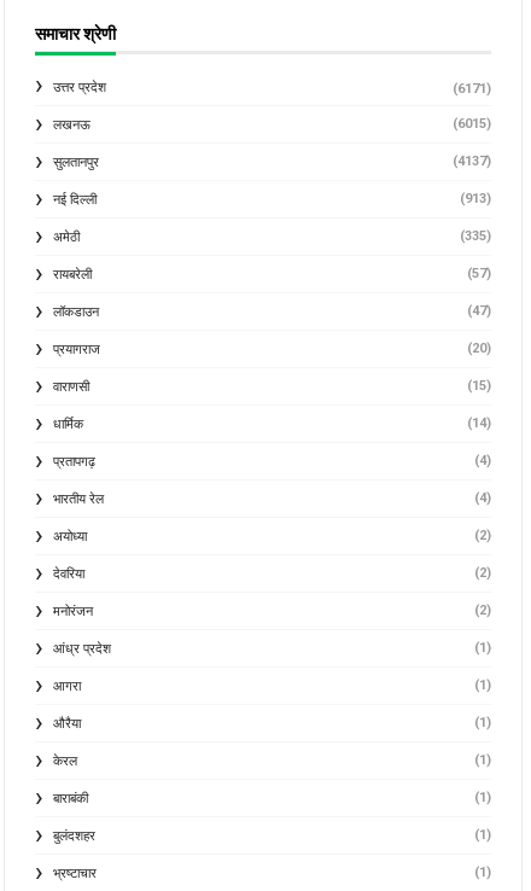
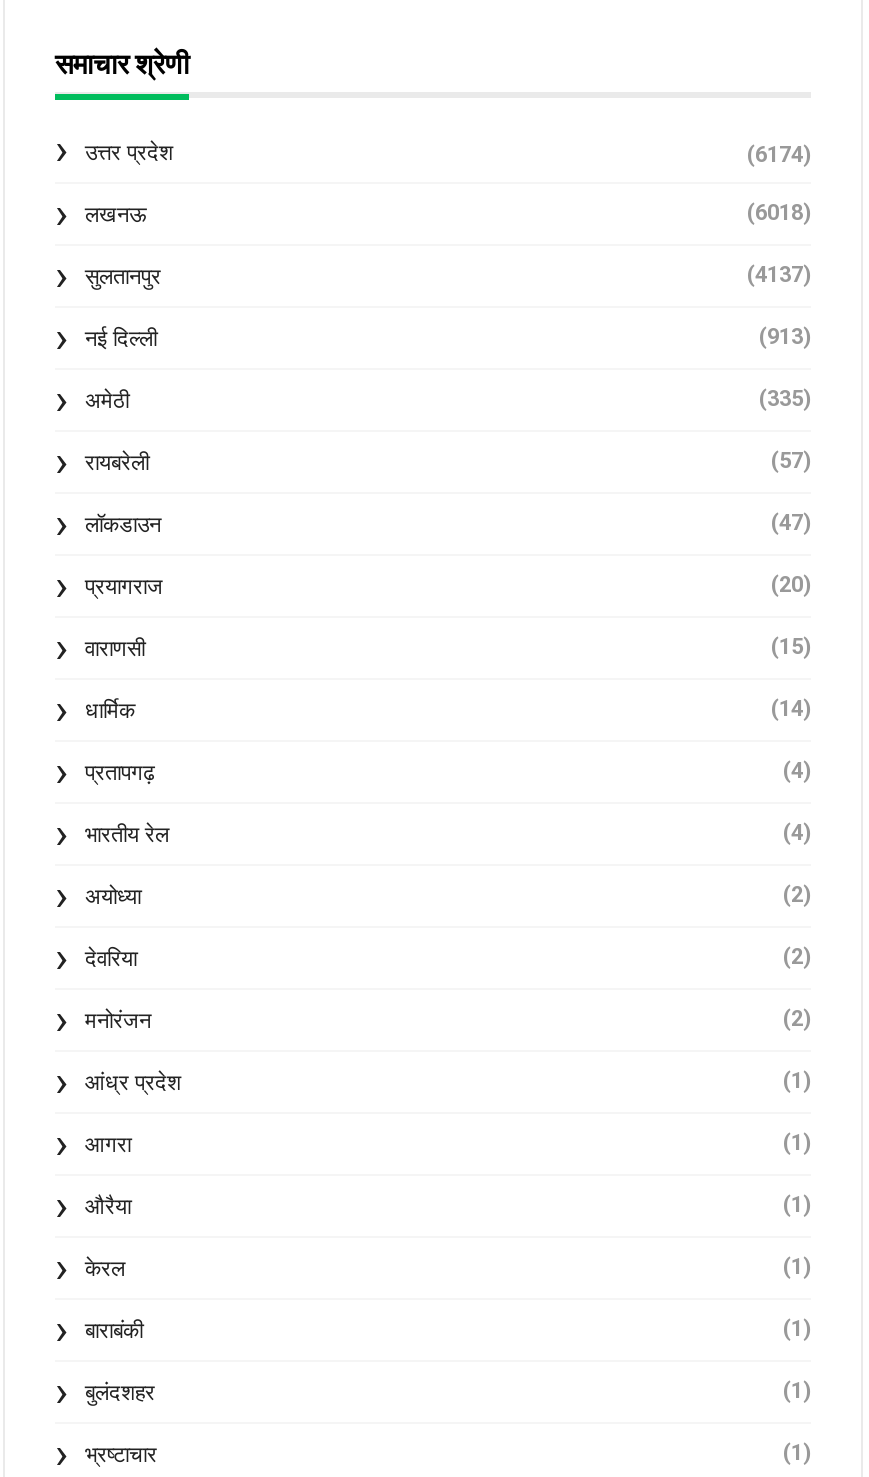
- (6171)
+ (6174)

- (6015)
+ (6018)
